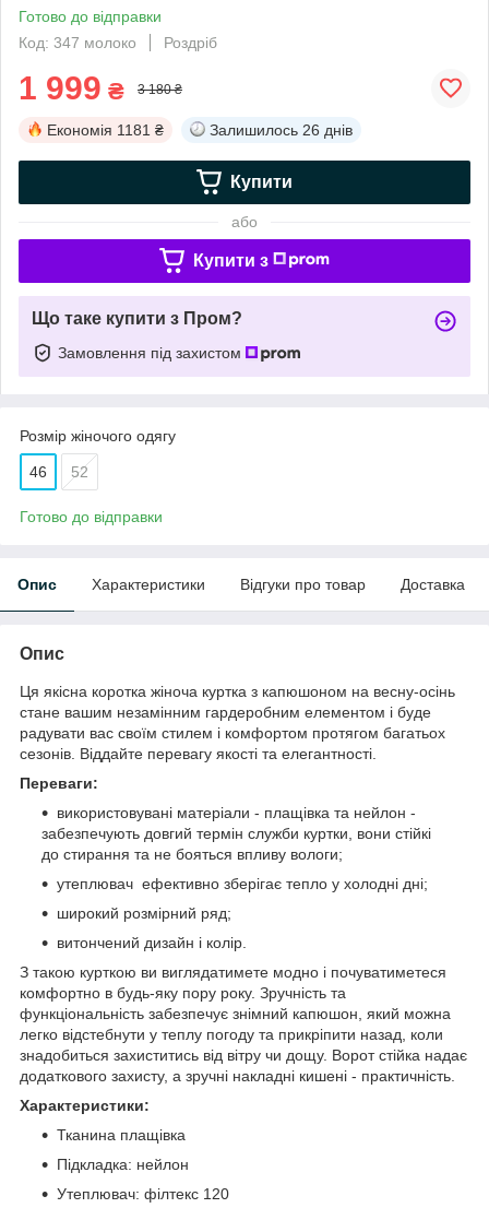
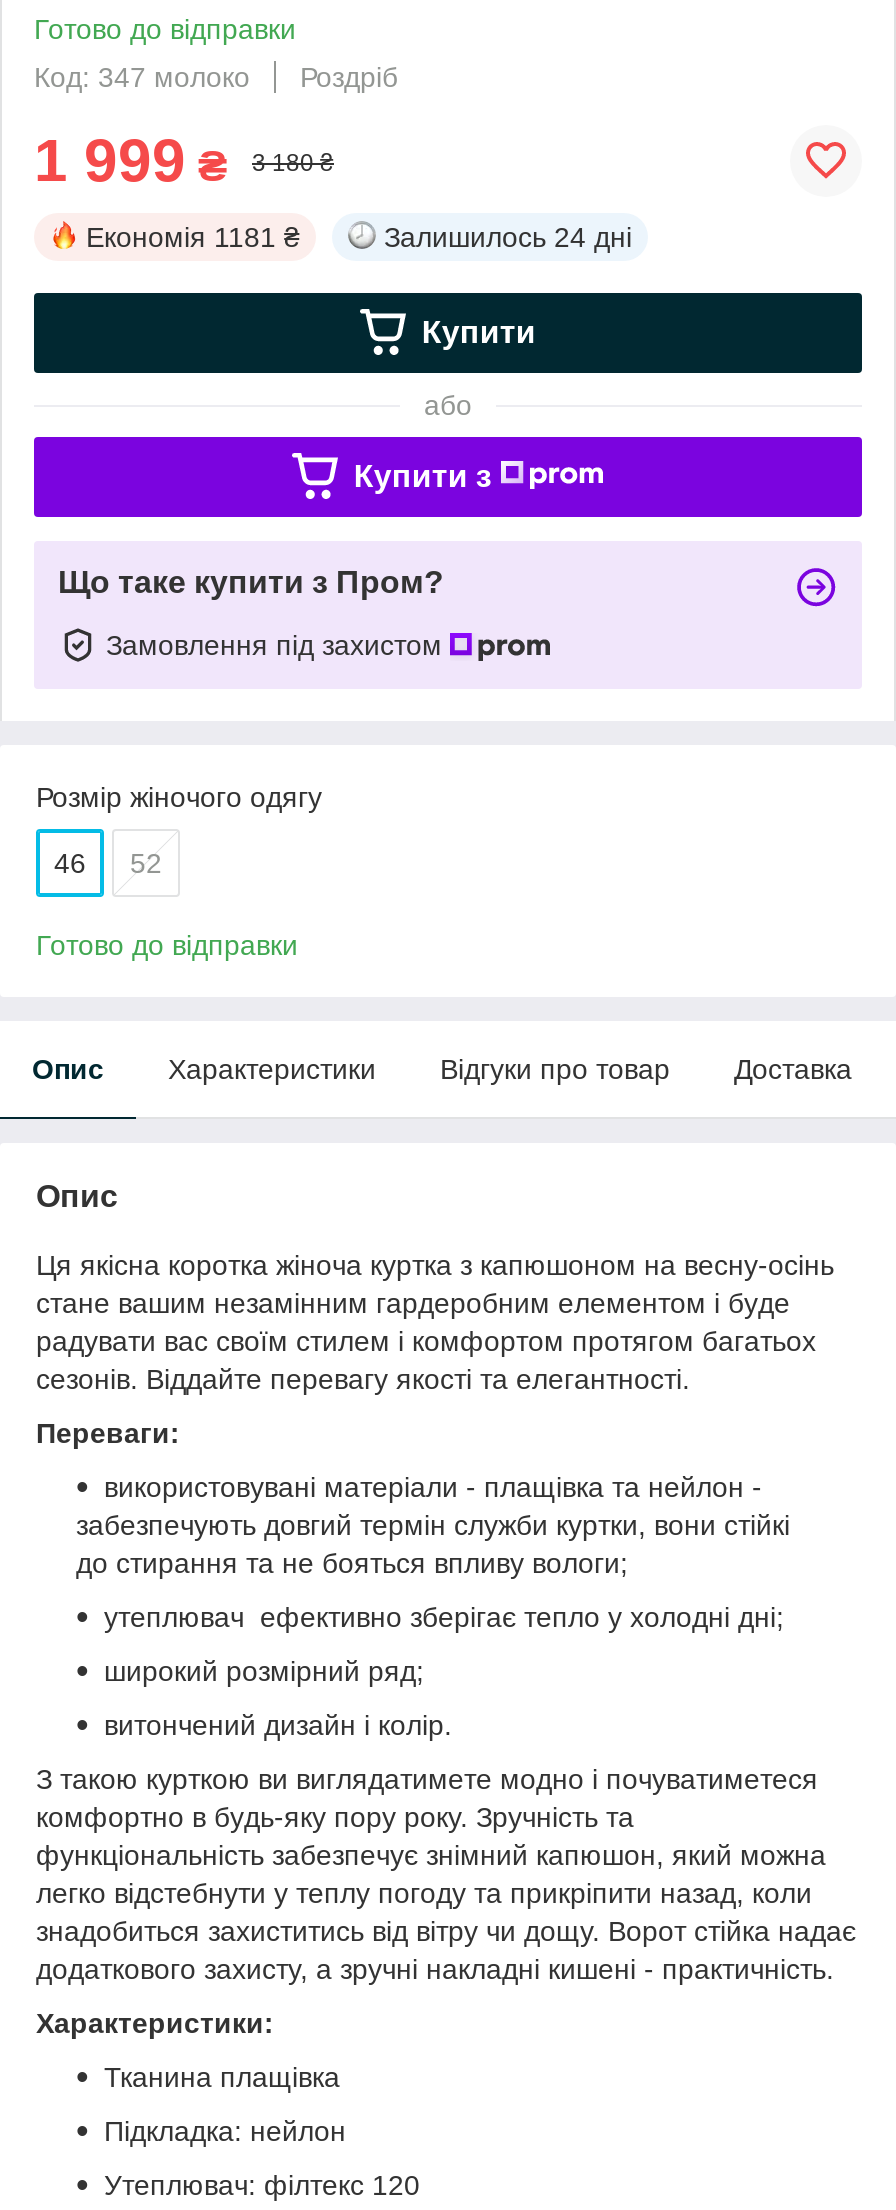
- Залишилось 26 днів
+ Залишилось 24 дні
